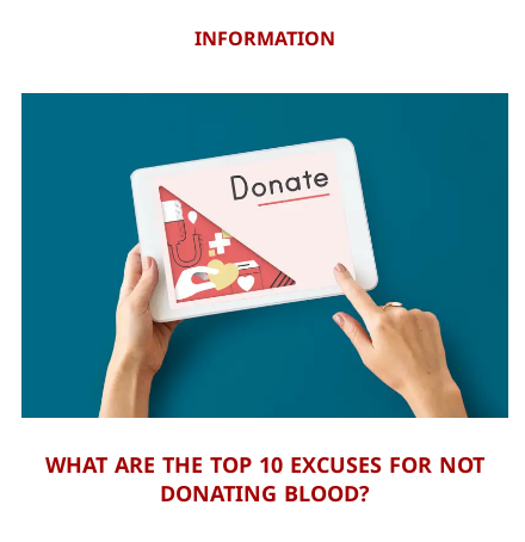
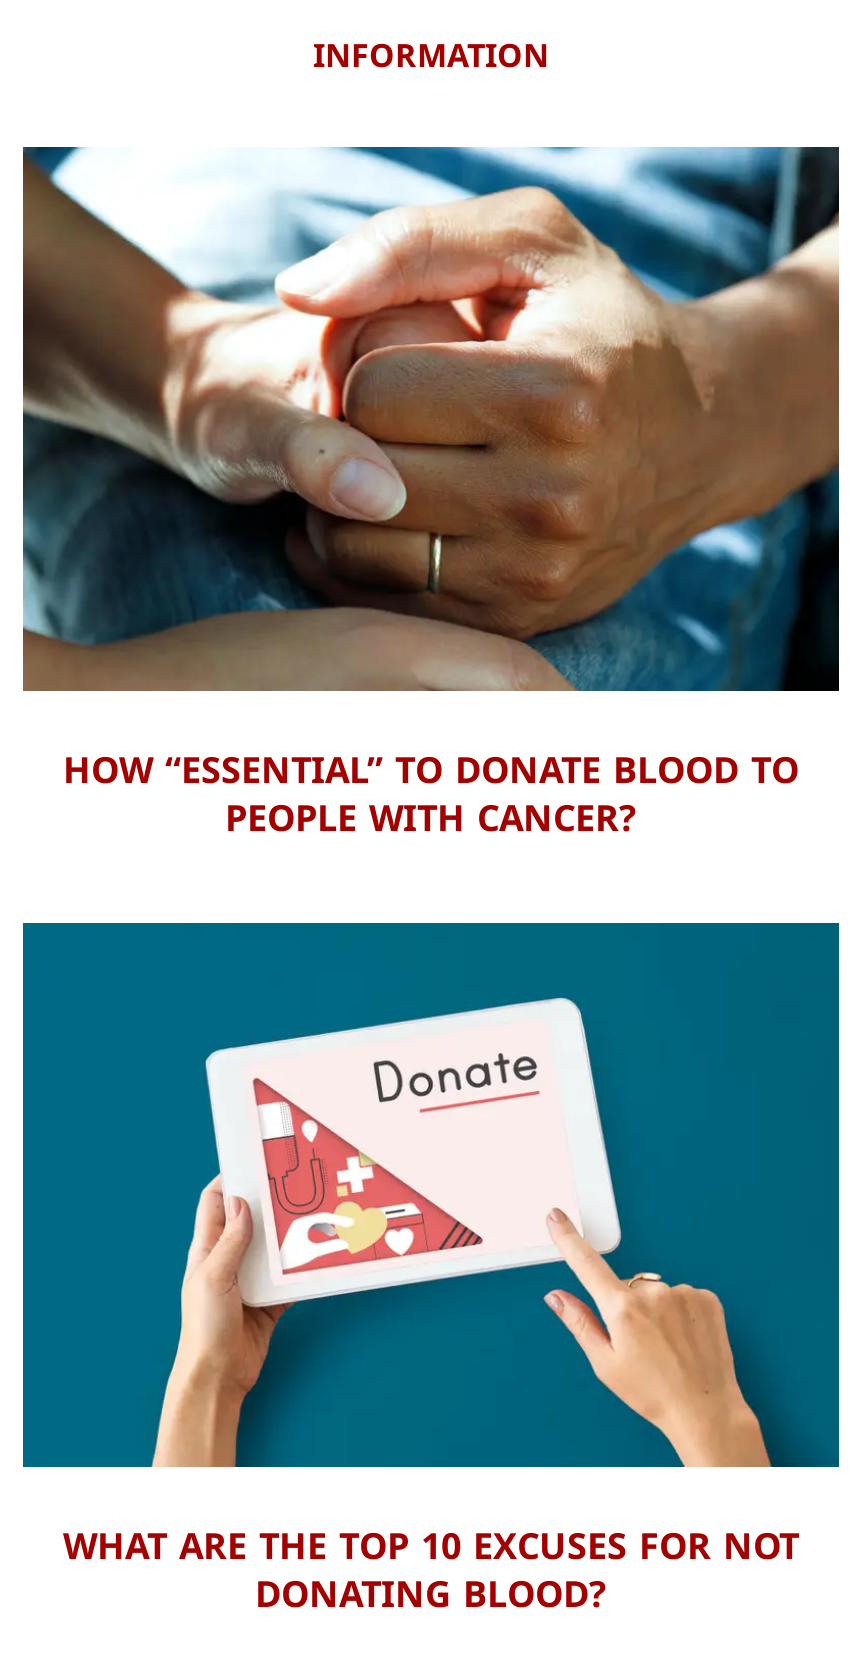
+ [image]
+ HOW “ESSENTIAL” TO DONATE BLOOD TO
+ PEOPLE WITH CANCER?
